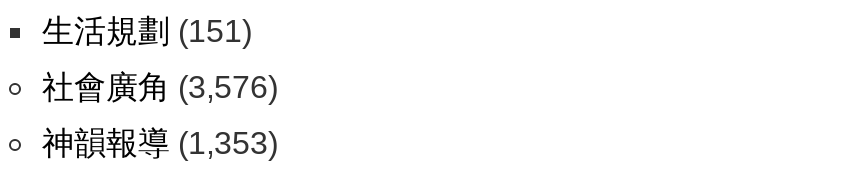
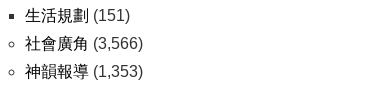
- 社會廣角(3,576)
+ 社會廣角(3,566)
